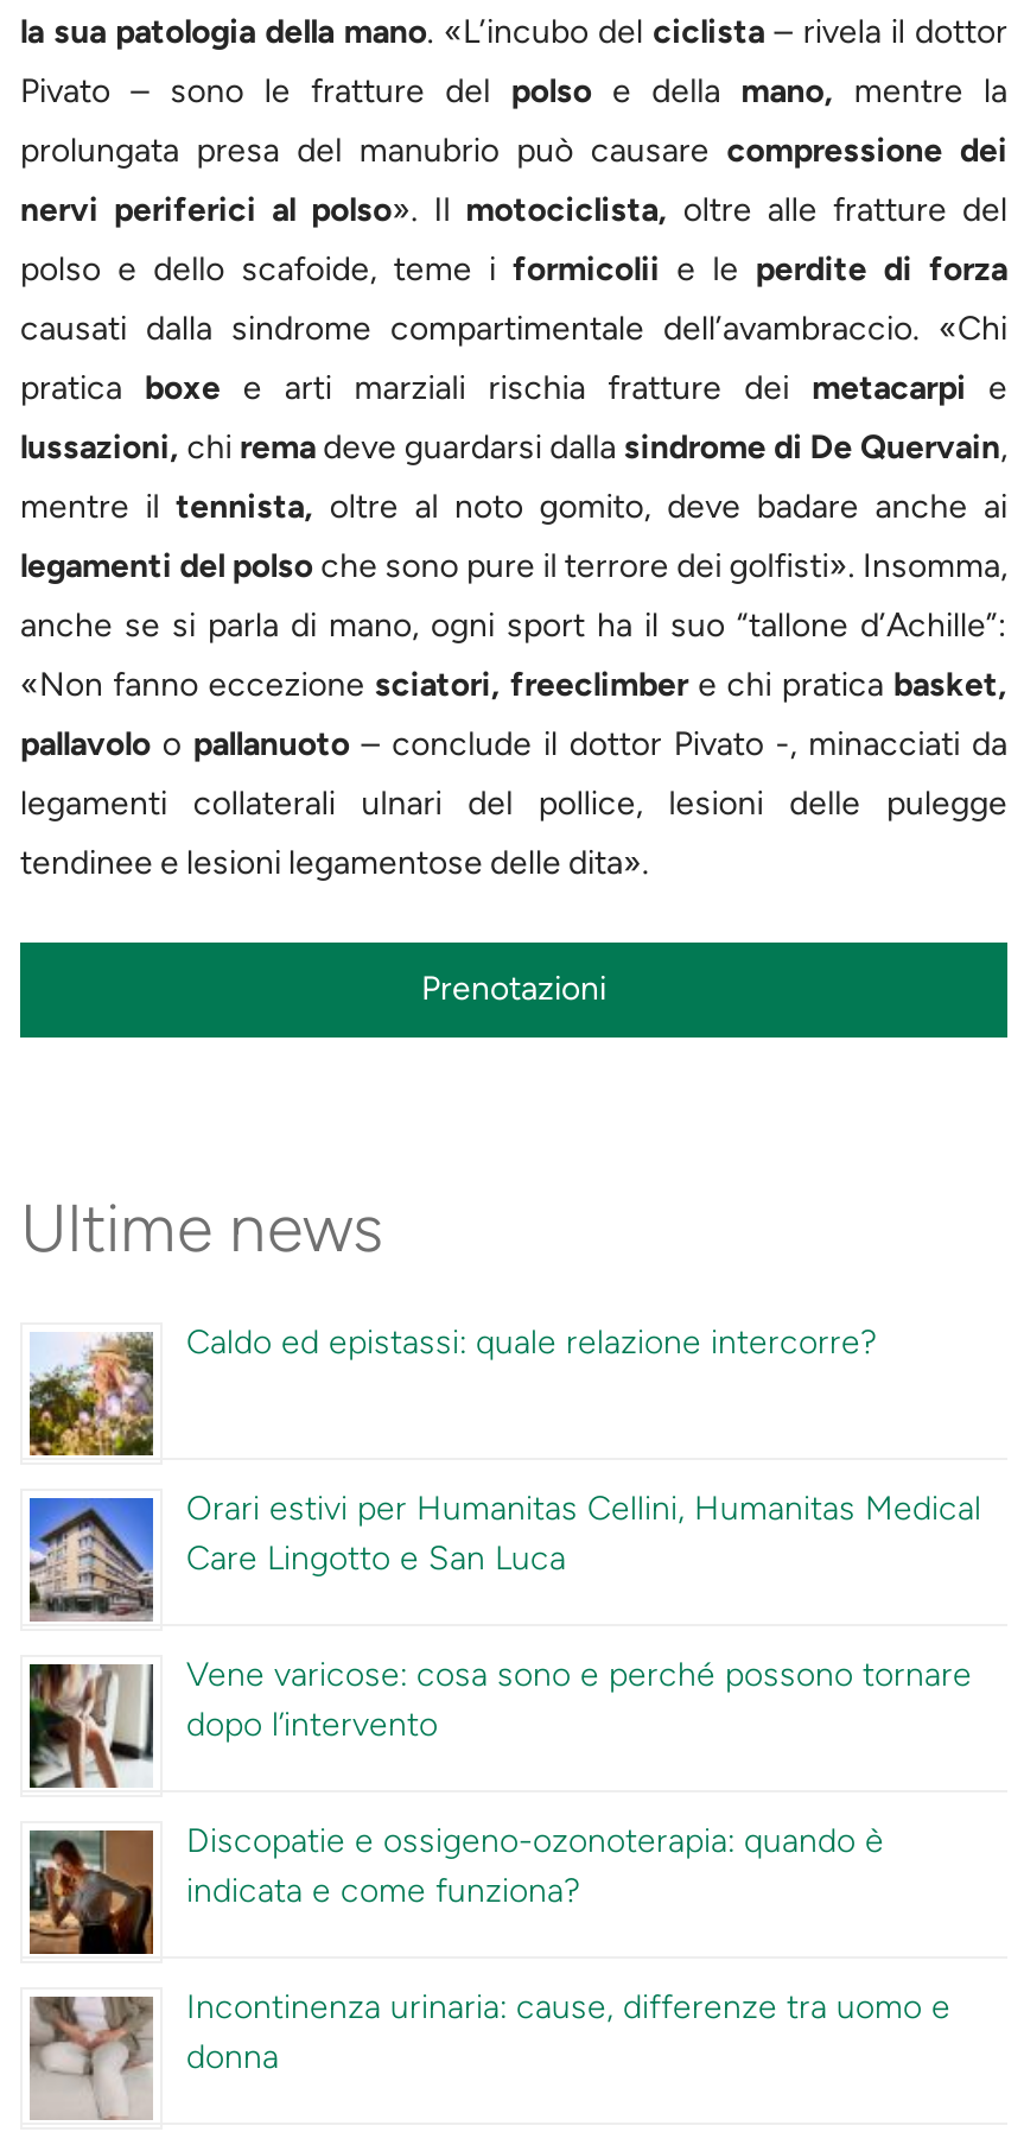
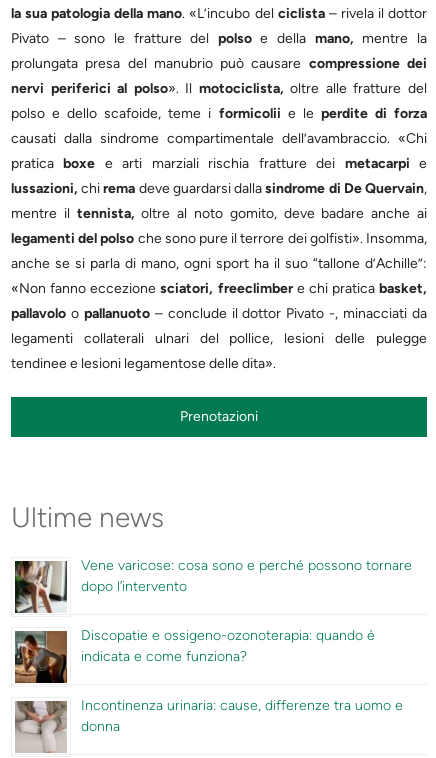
- [image]
- Caldo ed epistassi: quale relazione intercorre?

- [image]
- Orari estivi per Humanitas Cellini, Humanitas Medical
- Care Lingotto e San Luca
